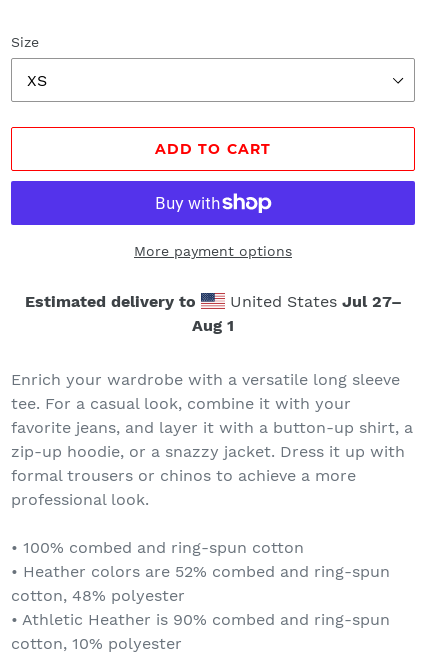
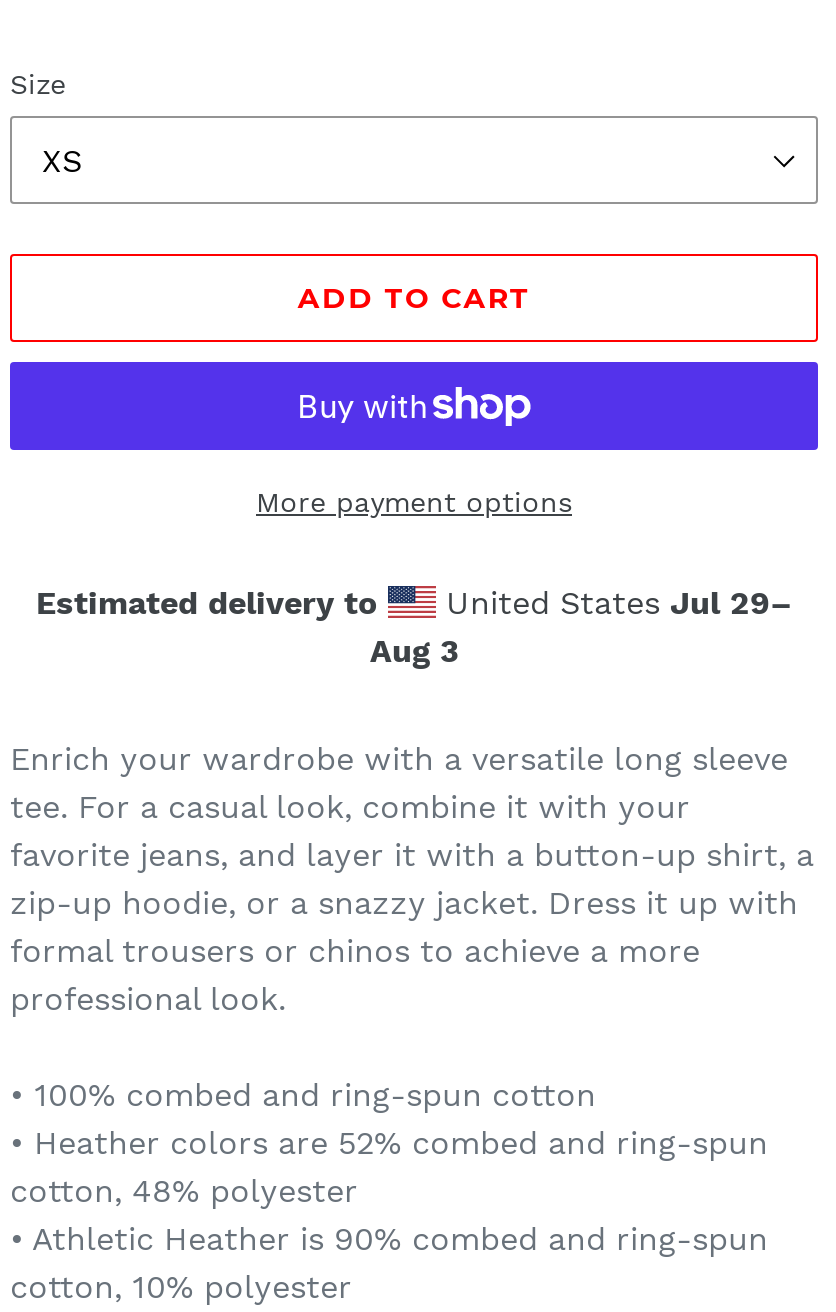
- United States Jul 27–
+ United States Jul 29–

- Aug 1
+ Aug 3
